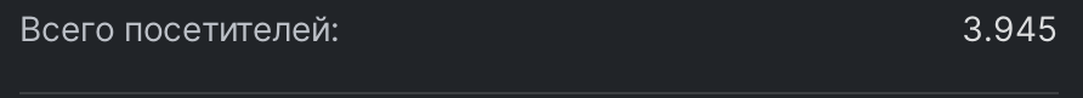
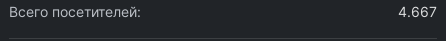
- 3.945
+ 4.667
